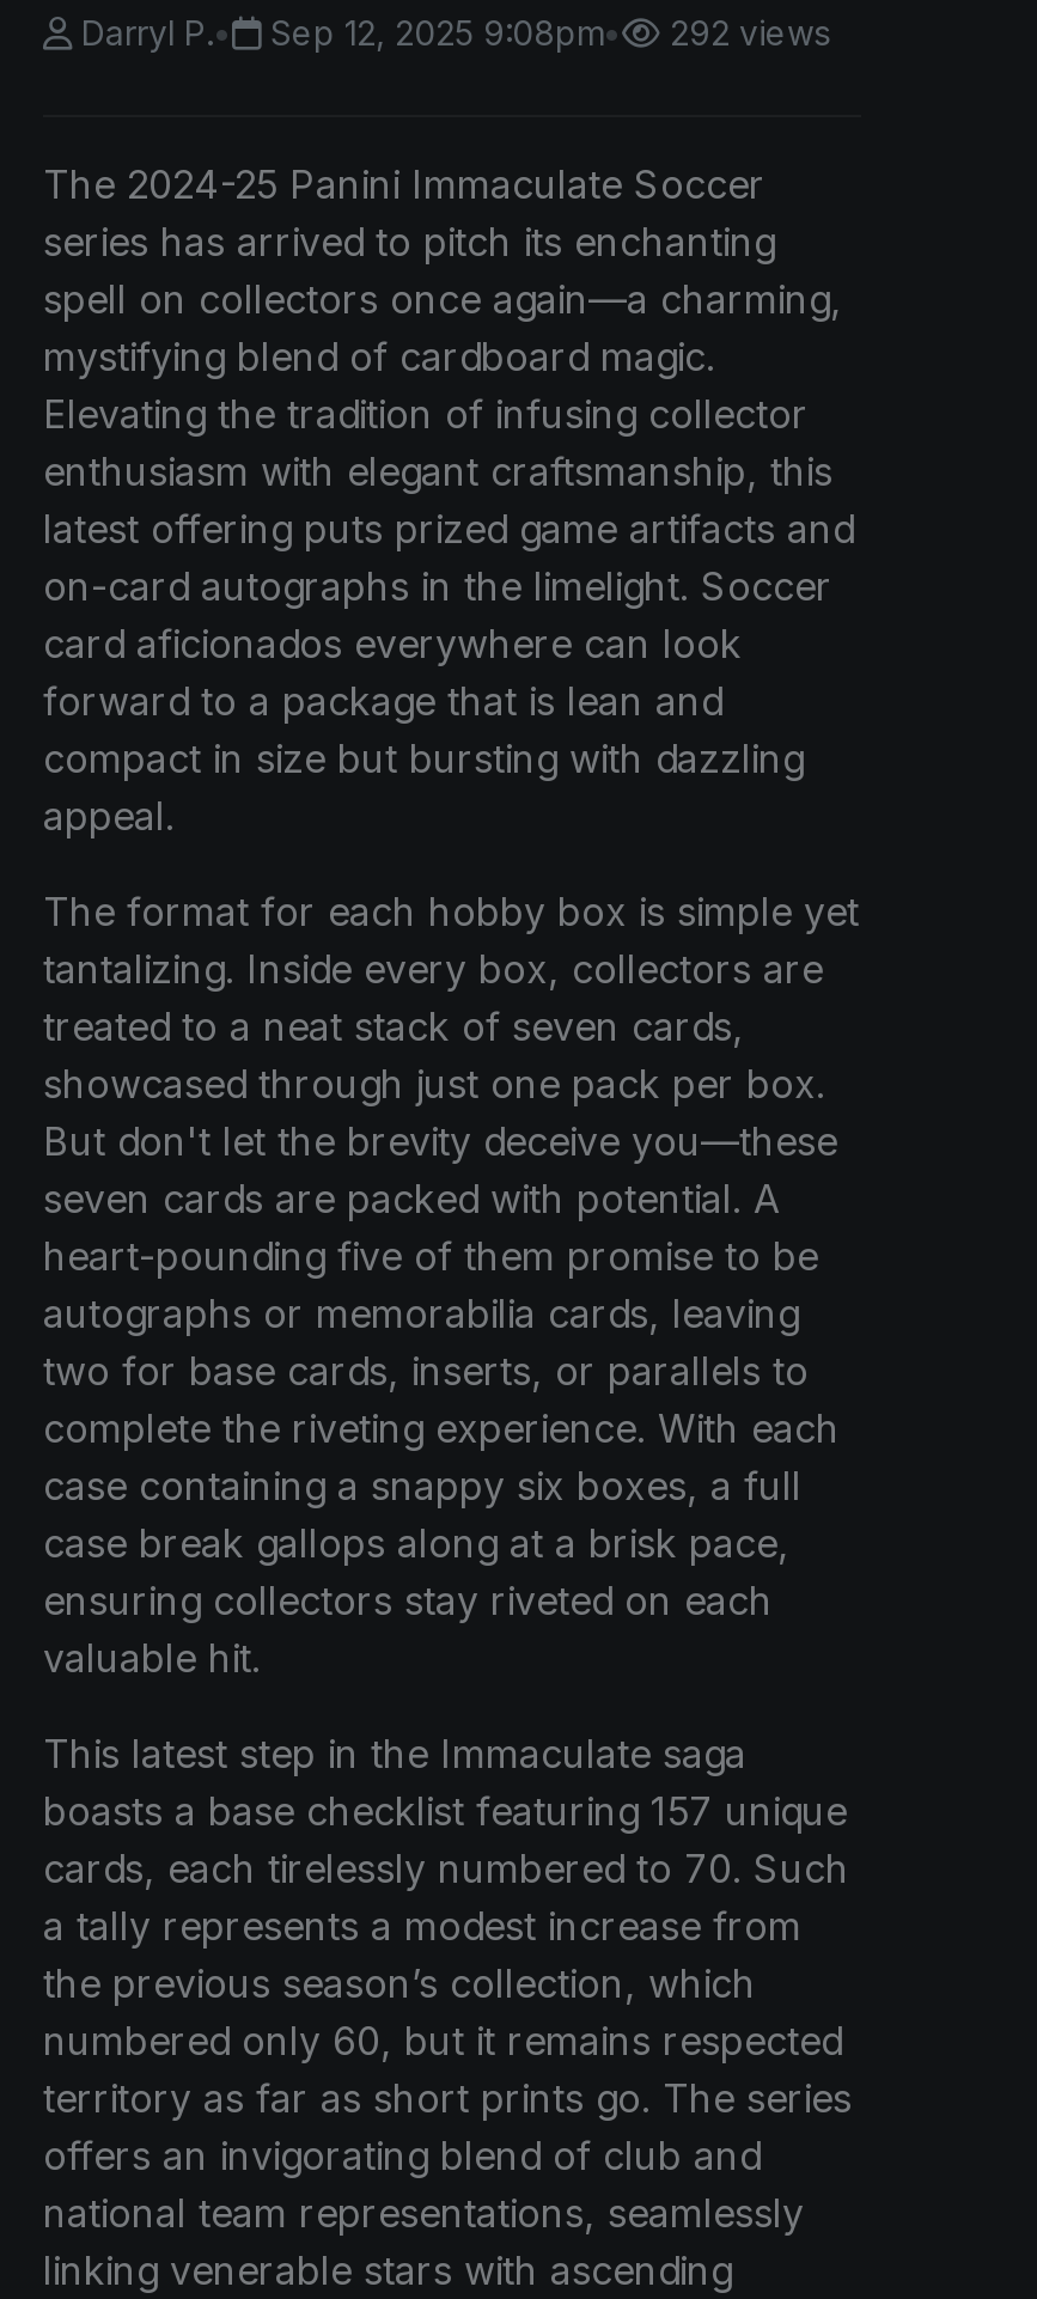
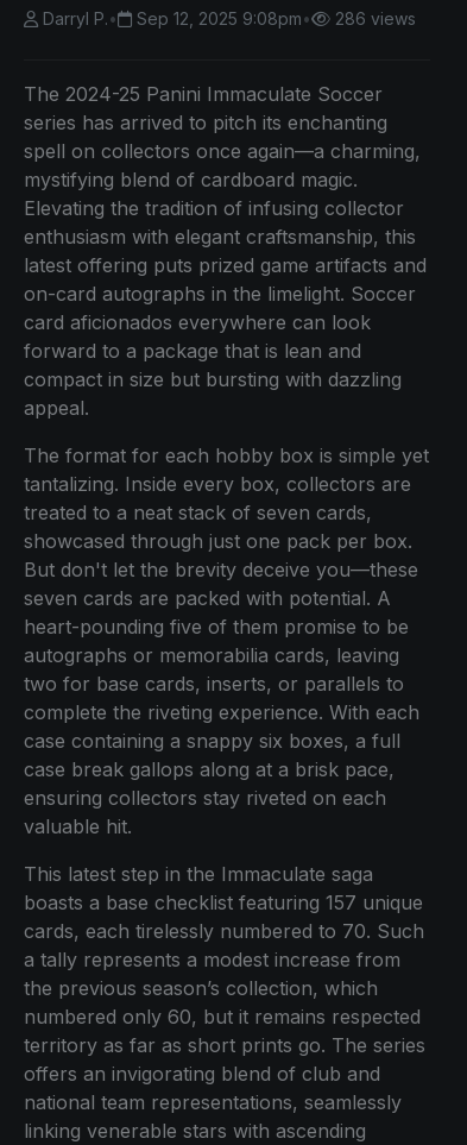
- Darryl P.• Sep 12, 2025 9:08pm• 292 views
+ Darryl P.• Sep 12, 2025 9:08pm• 286 views
